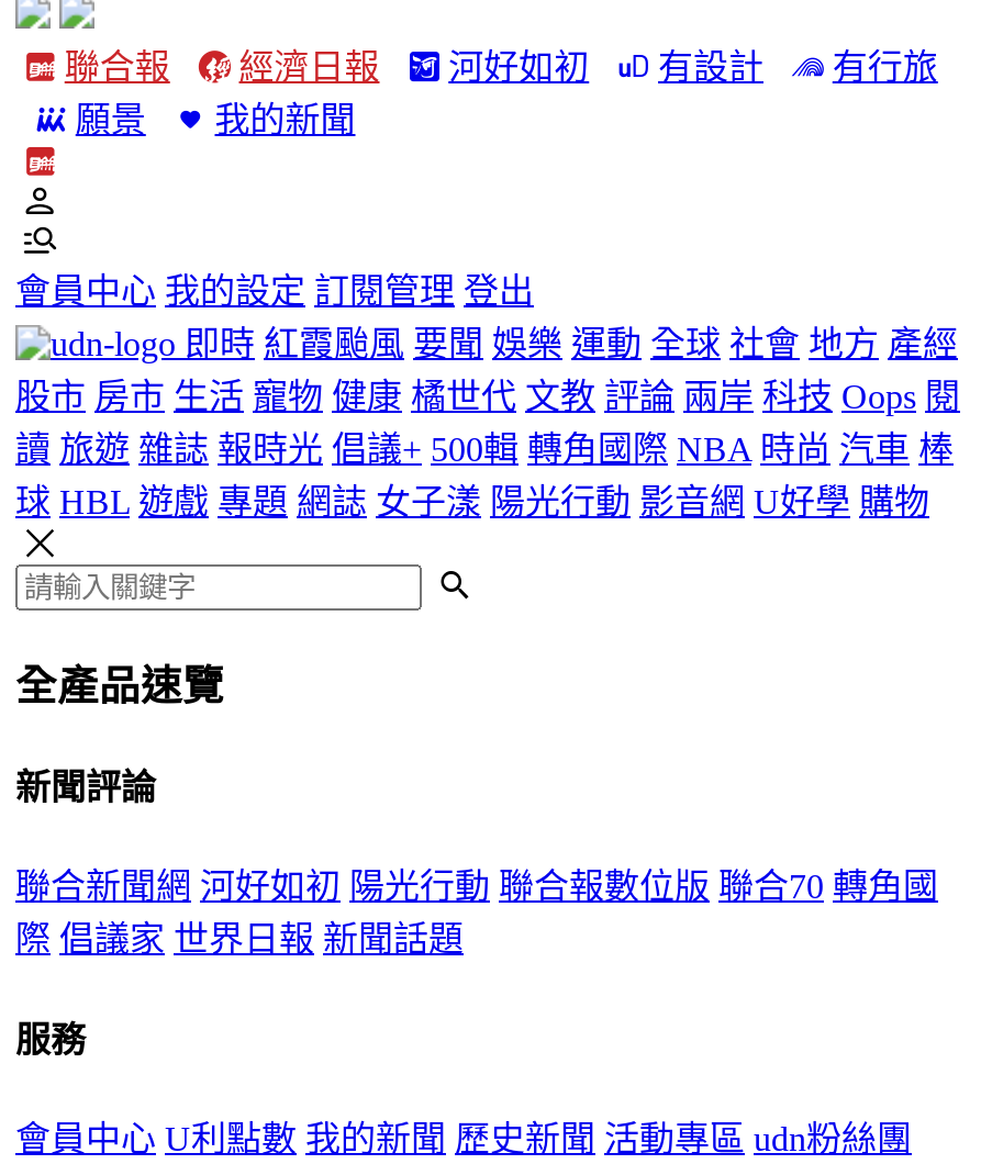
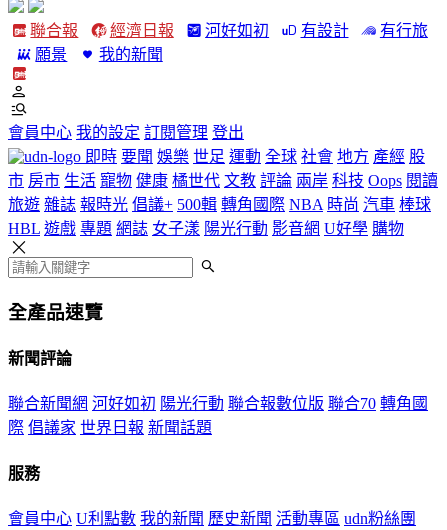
- 即時 紅霞颱風 要聞 娛樂 運動 全球 社會 地方 產經
- 股市 房市 生活 寵物 健康 橘世代 文教 評論 兩岸 科技 Oops 閱
- 讀 旅遊 雜誌 報時光 倡議+ 500輯 轉角國際 NBA 時尚 汽車 棒
- 球 HBL 遊戲 專題 網誌 女子漾 陽光行動 影音網 U好學 購物
+ 即時 要聞 娛樂 世足 運動 全球 社會 地方 產經 股
+ 市 房市 生活 寵物 健康 橘世代 文教 評論 兩岸 科技 Oops 閱讀
+ 旅遊 雜誌 報時光 倡議+ 500輯 轉角國際 NBA 時尚 汽車 棒球
+ HBL 遊戲 專題 網誌 女子漾 陽光行動 影音網 U好學 購物
